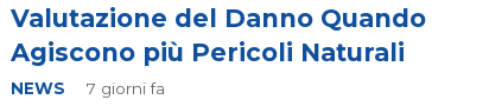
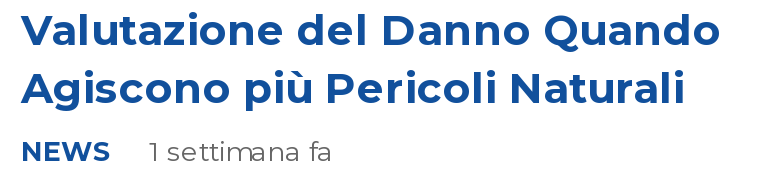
- NEWS 7 giorni fa
+ NEWS 1 settimana fa
